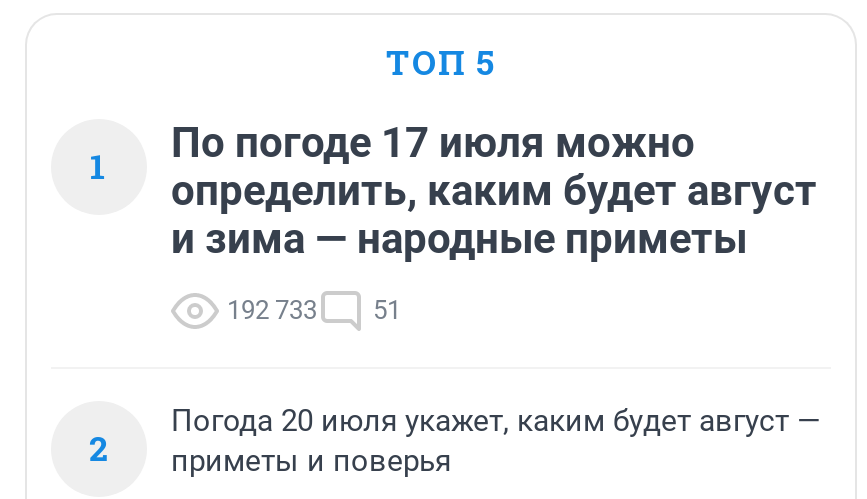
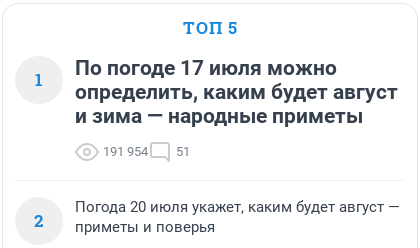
- 192 733 51
+ 191 954 51
